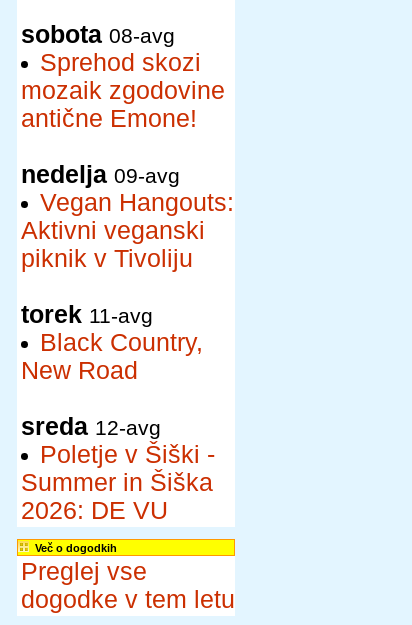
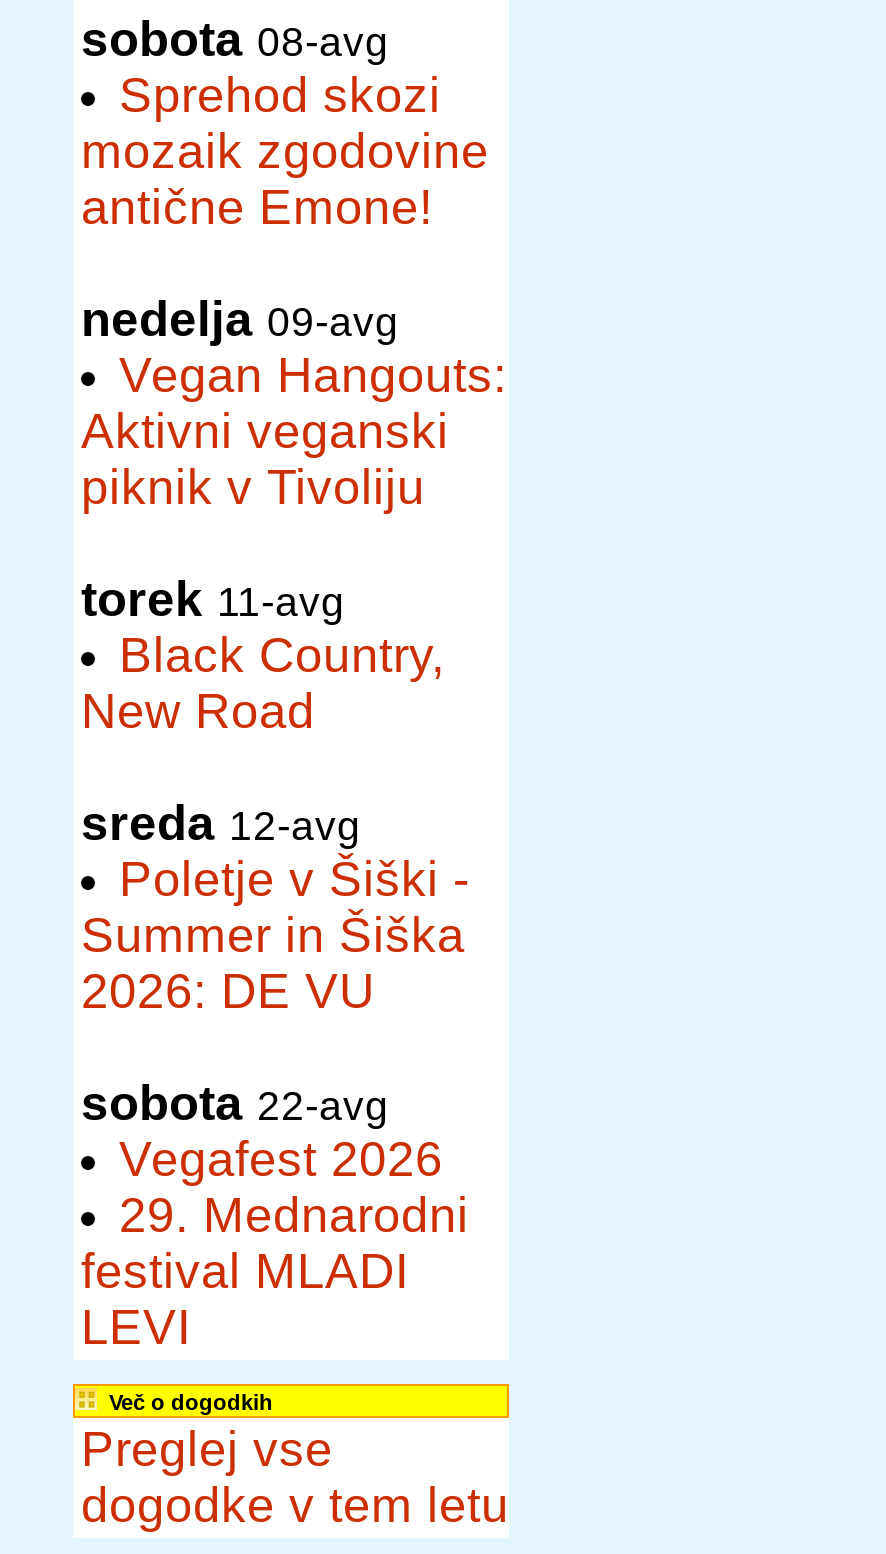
+ sobota 22-avg
+ Vegafest 2026
+ 29. Mednarodni
+ festival MLADI
+ LEVI
